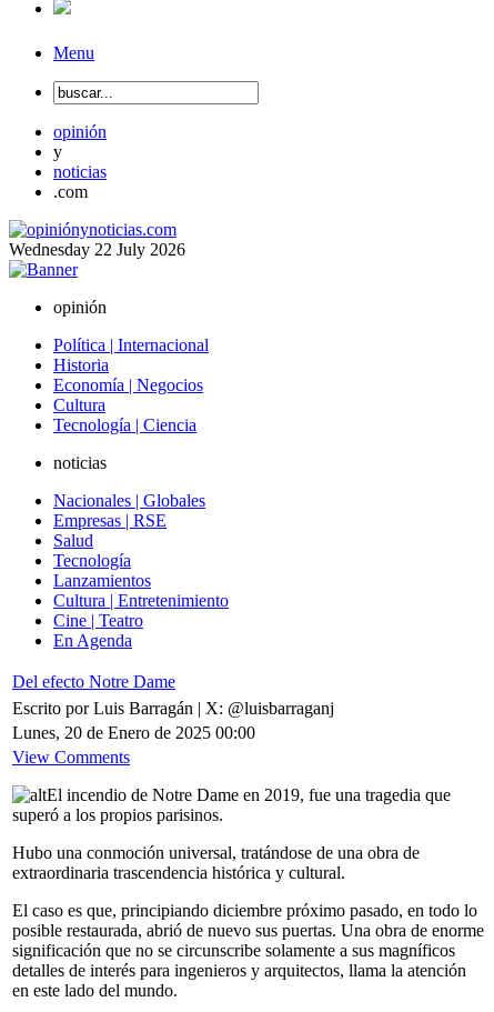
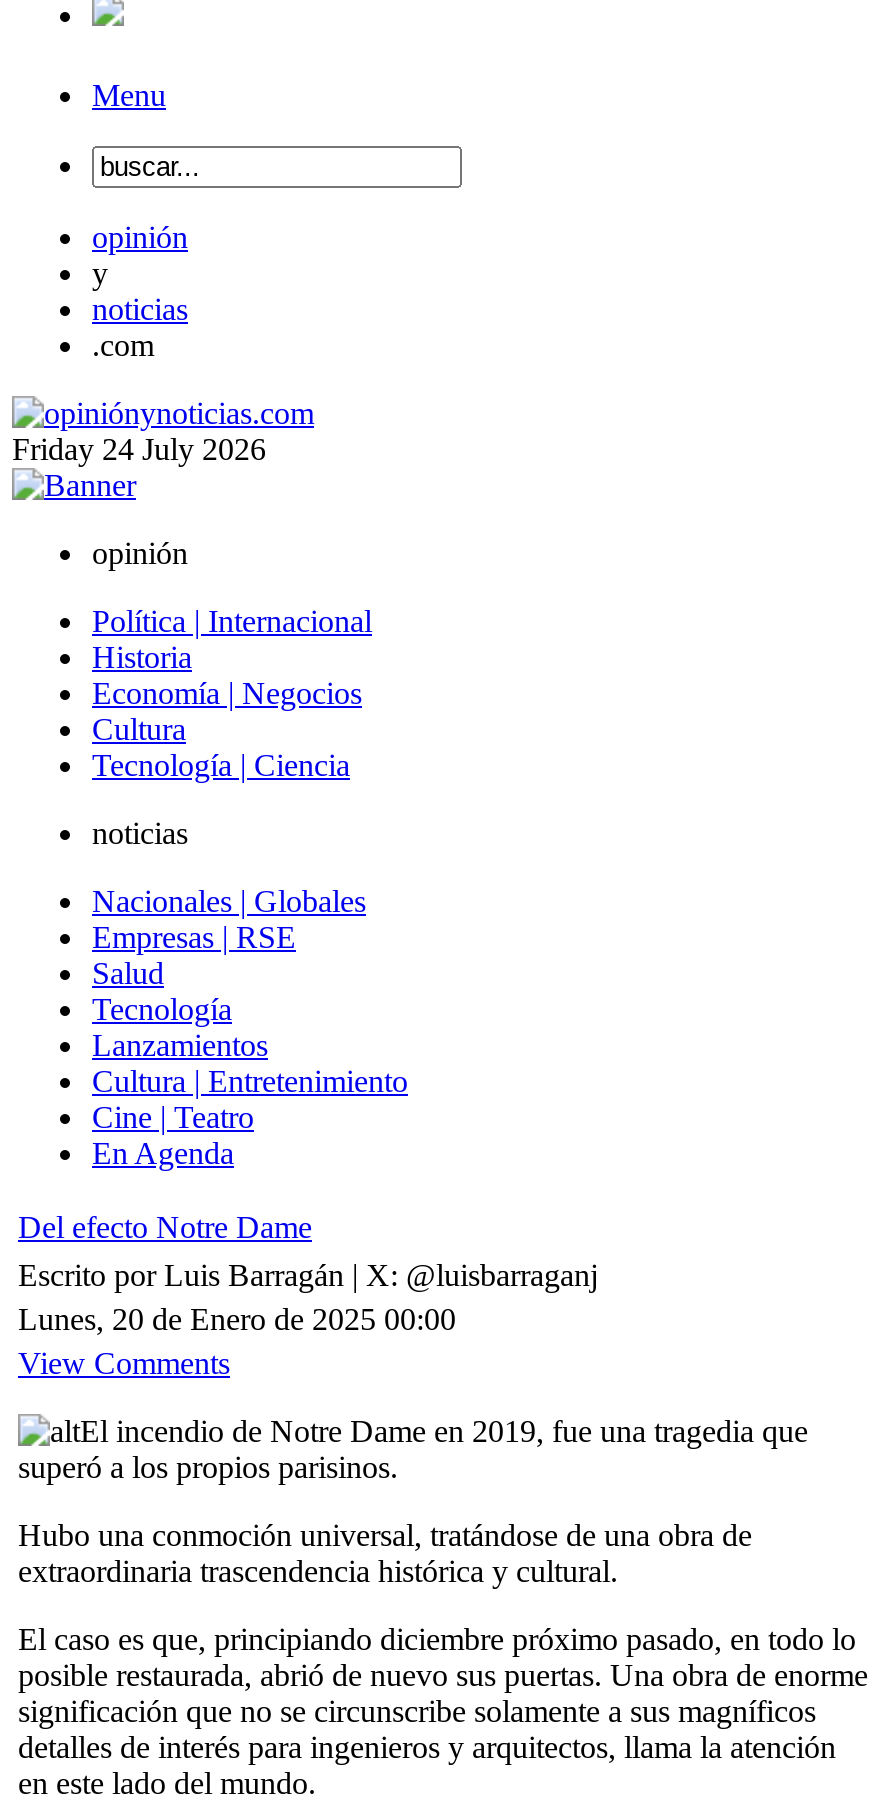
- Wednesday 22 July 2026
+ Friday 24 July 2026
